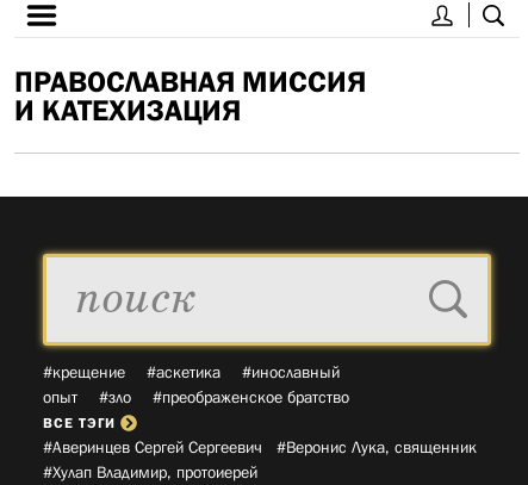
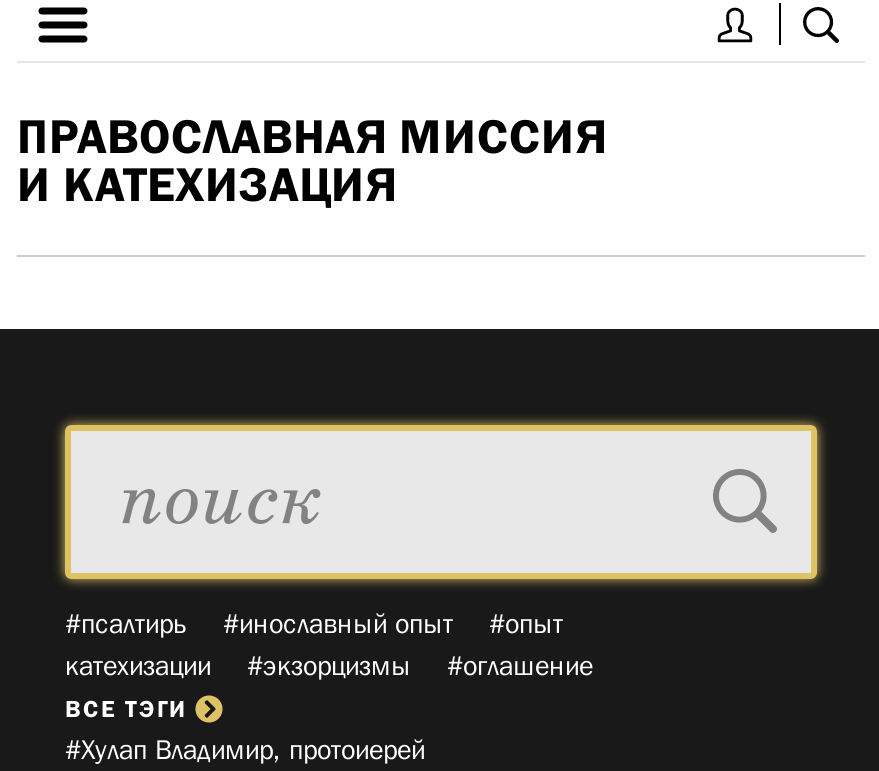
- #крещение
- #аскетика
- #инославный
- опыт
- #зло
- #преображенское братство
+ #псалтирь
+ #инославный опыт
+ #опыт
+ катехизации
+ #экзорцизмы
+ #оглашение

- #Аверинцев Сергей Сергеевич
- #Веронис Лука, священник
